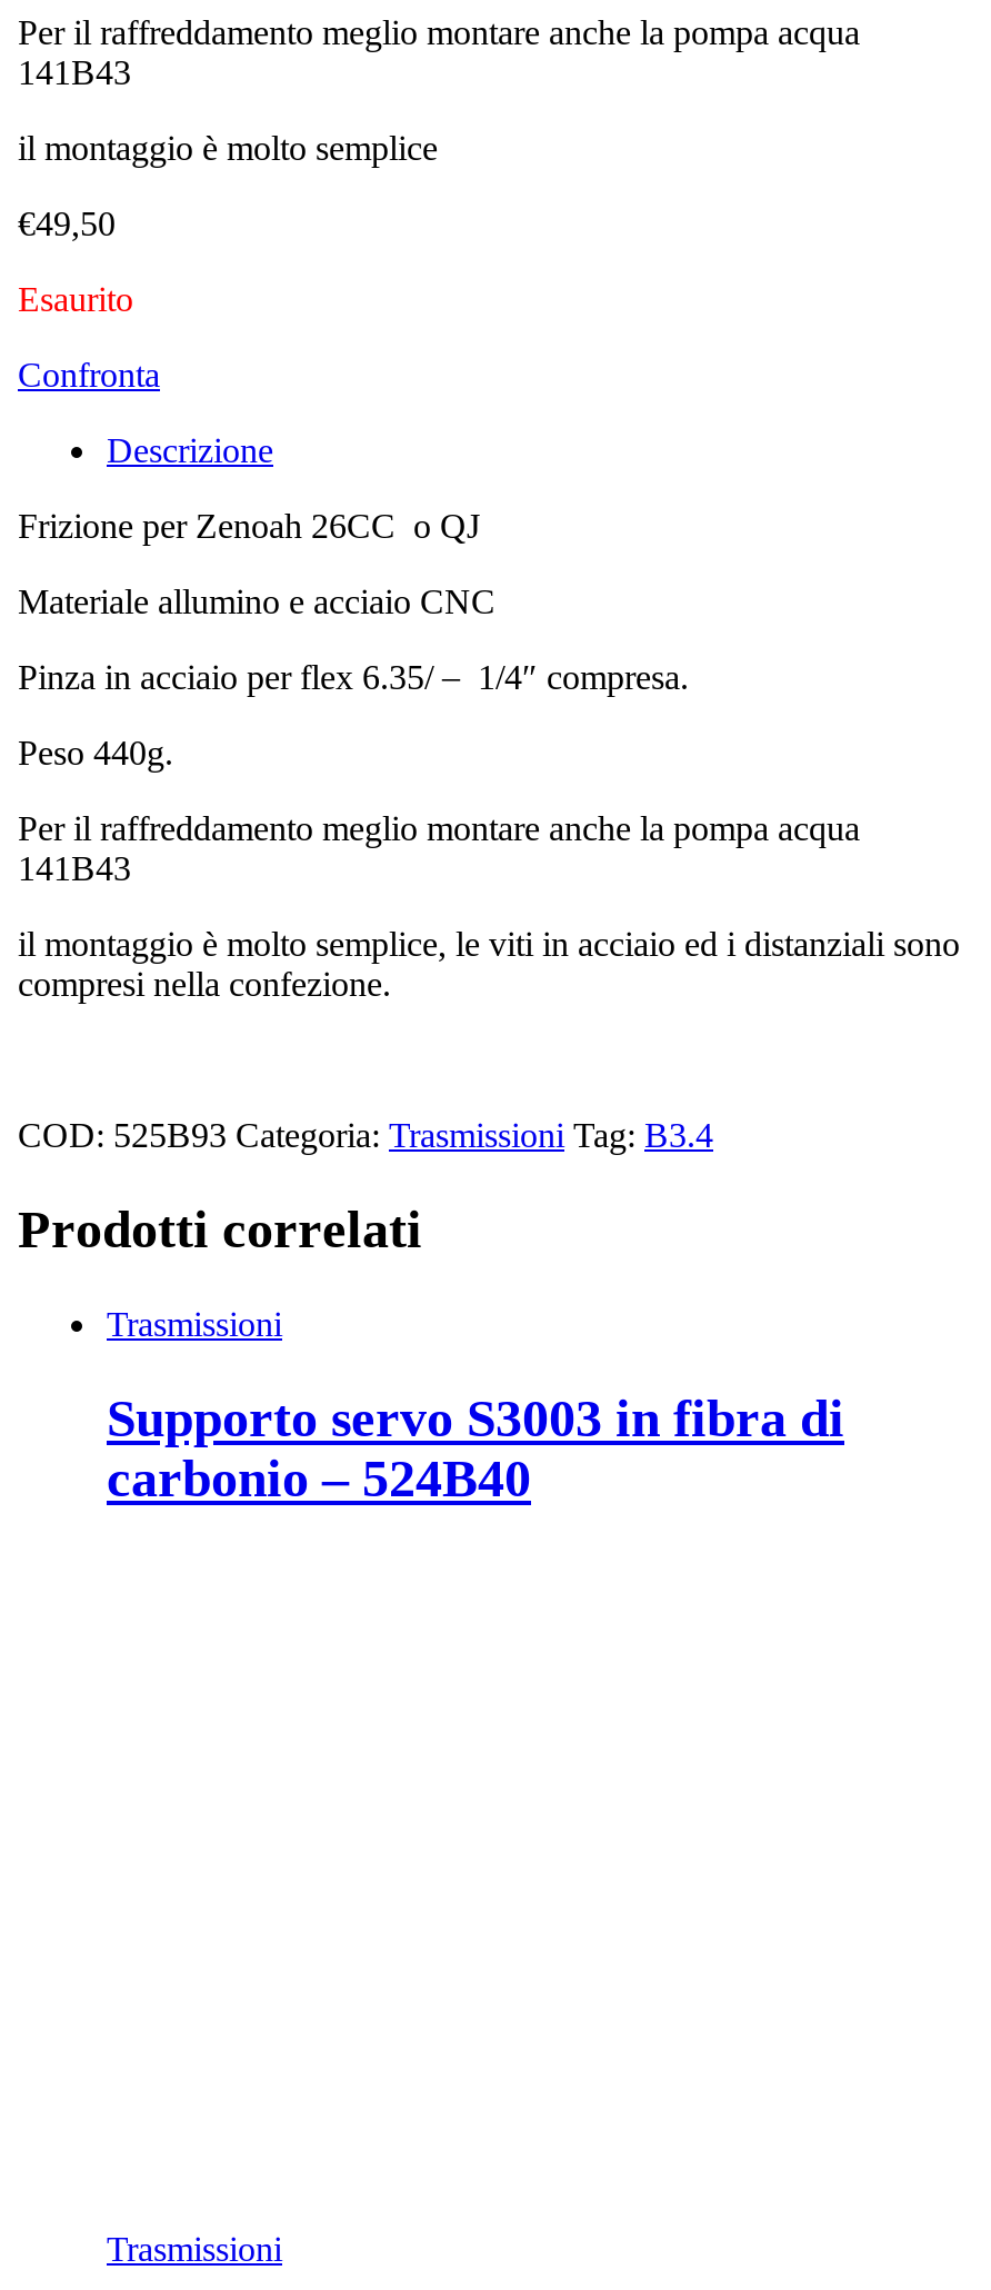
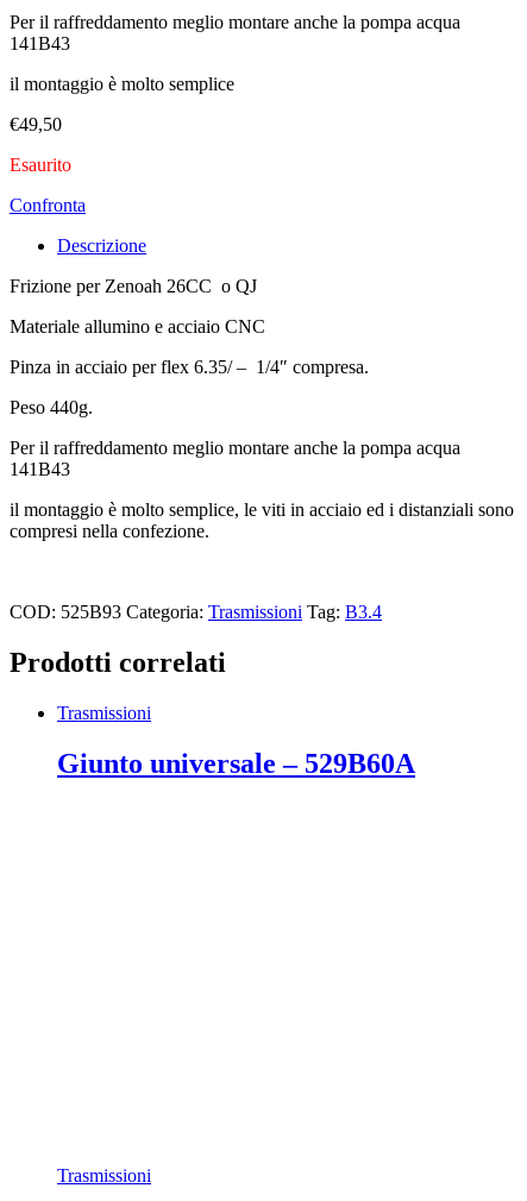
- Supporto servo S3003 in fibra di
- carbonio – 524B40
+ Giunto universale – 529B60A
